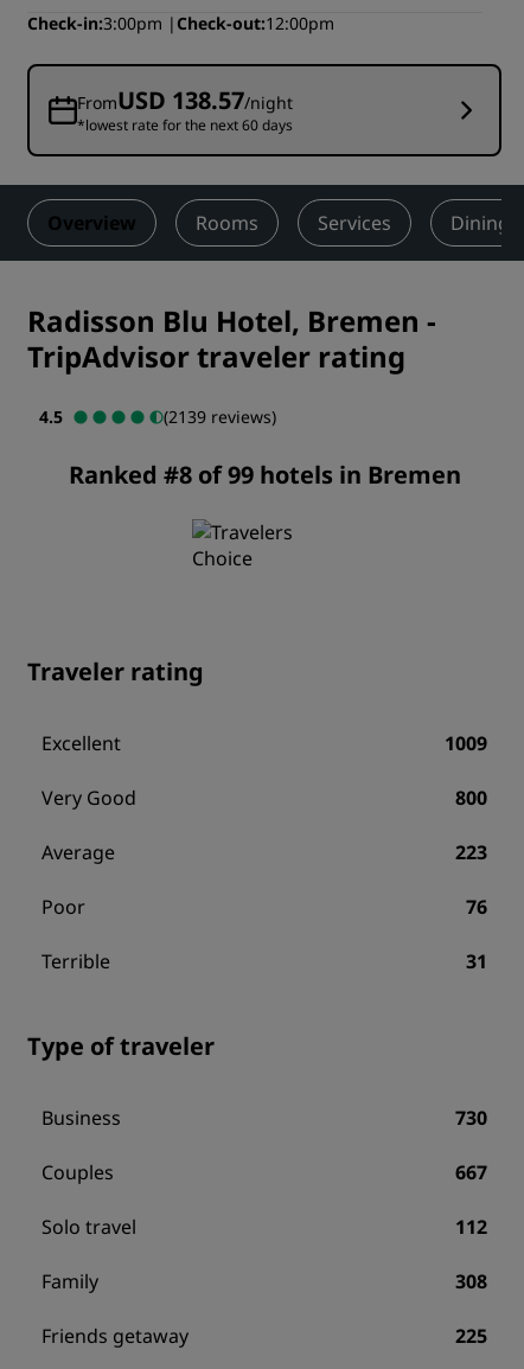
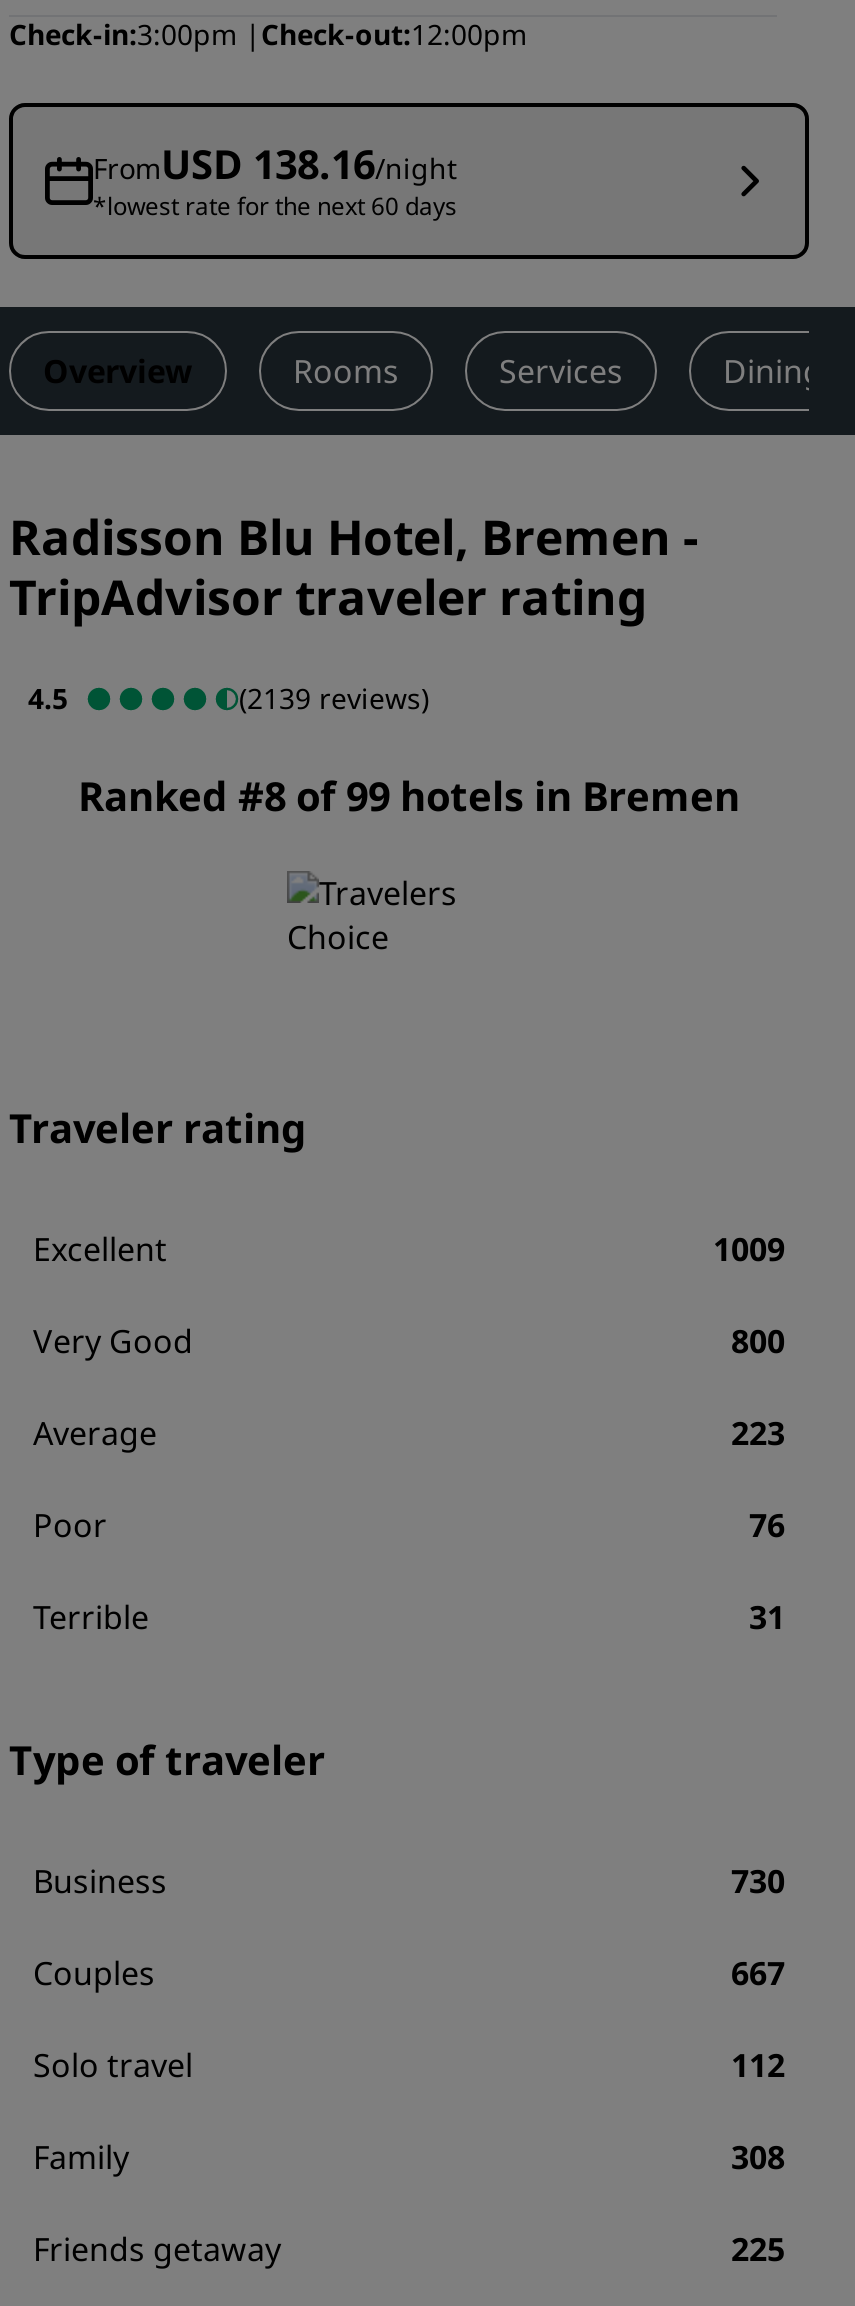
- FromUSD 138.57/night
+ FromUSD 138.16/night
